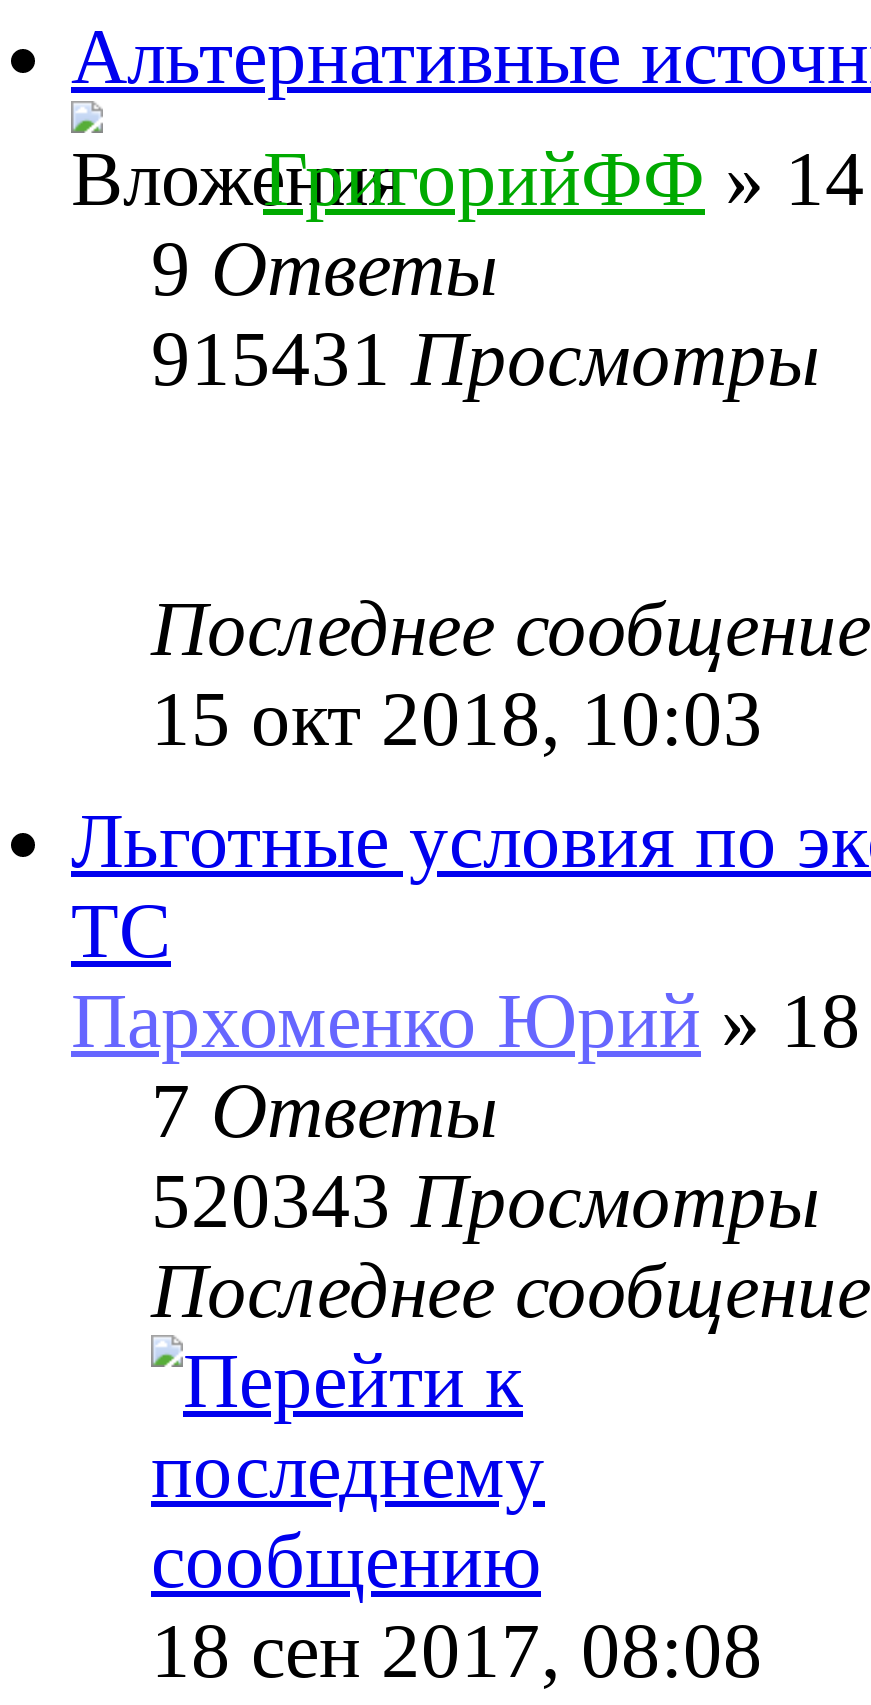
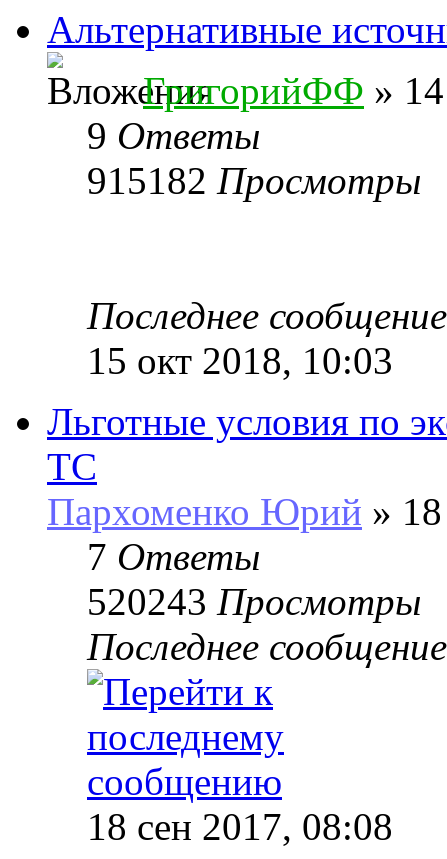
- 915431 Просмотры
+ 915182 Просмотры

- 520343 Просмотры
+ 520243 Просмотры
